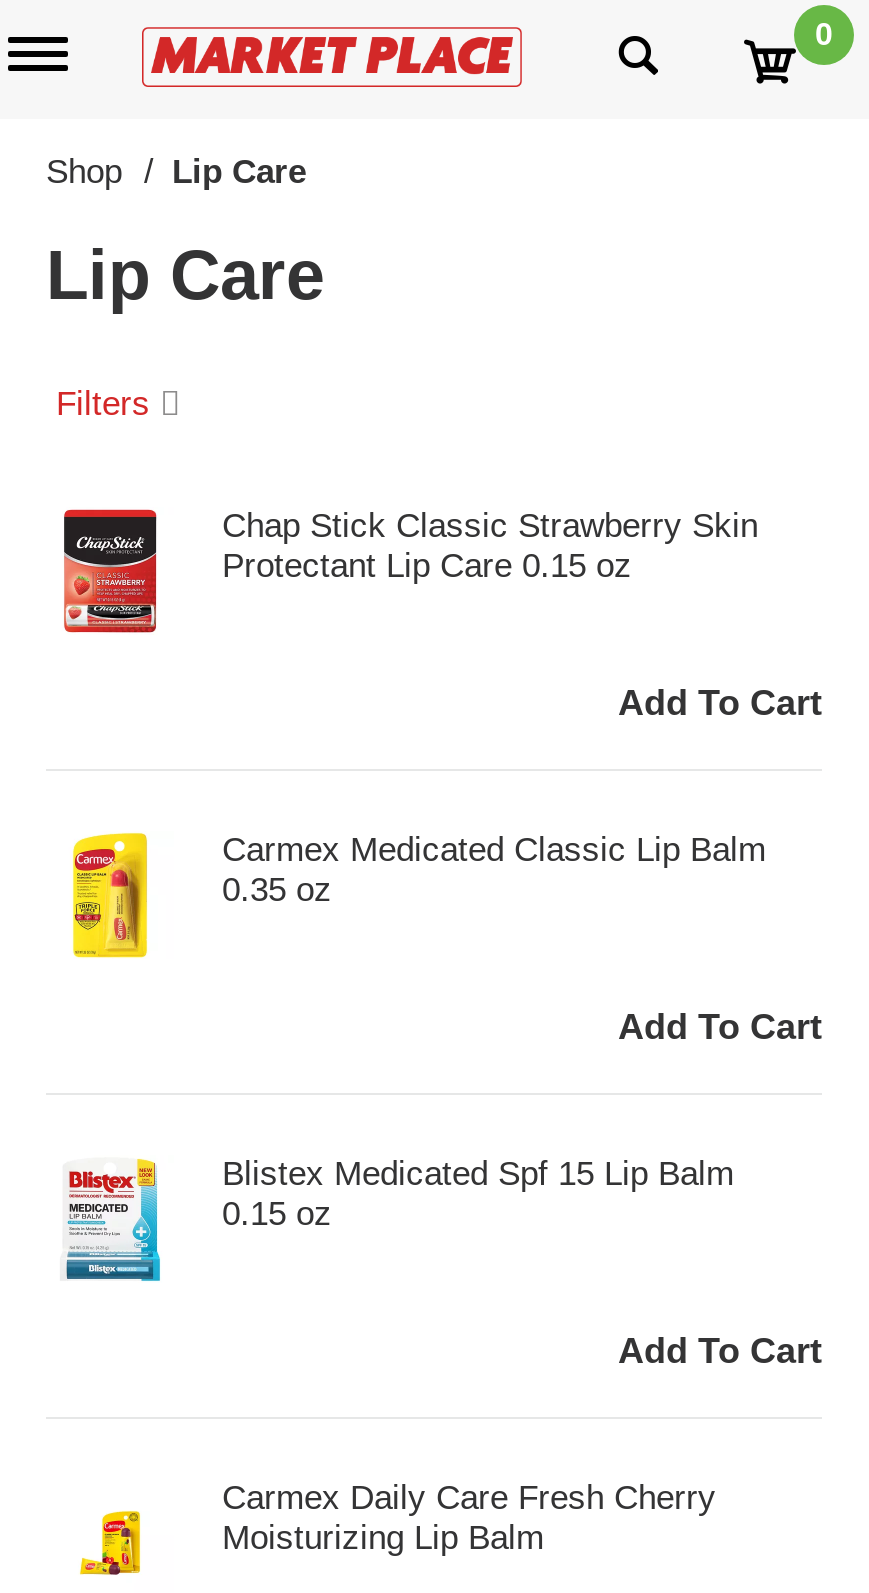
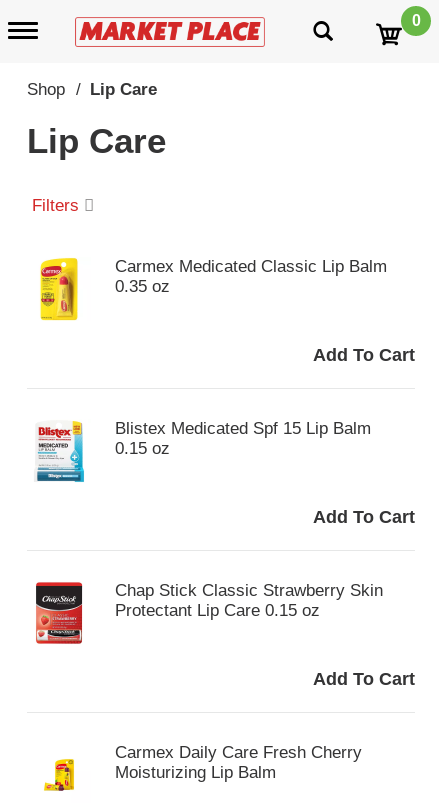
moved down: [image] | Chap Stick Classic Strawberry Skin | Protectant Lip Care 0.15 oz

moved up: [image] | Carmex Medicated Classic Lip Balm | 0.35 oz | Blistex Medicated Spf 15 Lip Balm | 0.15 oz
